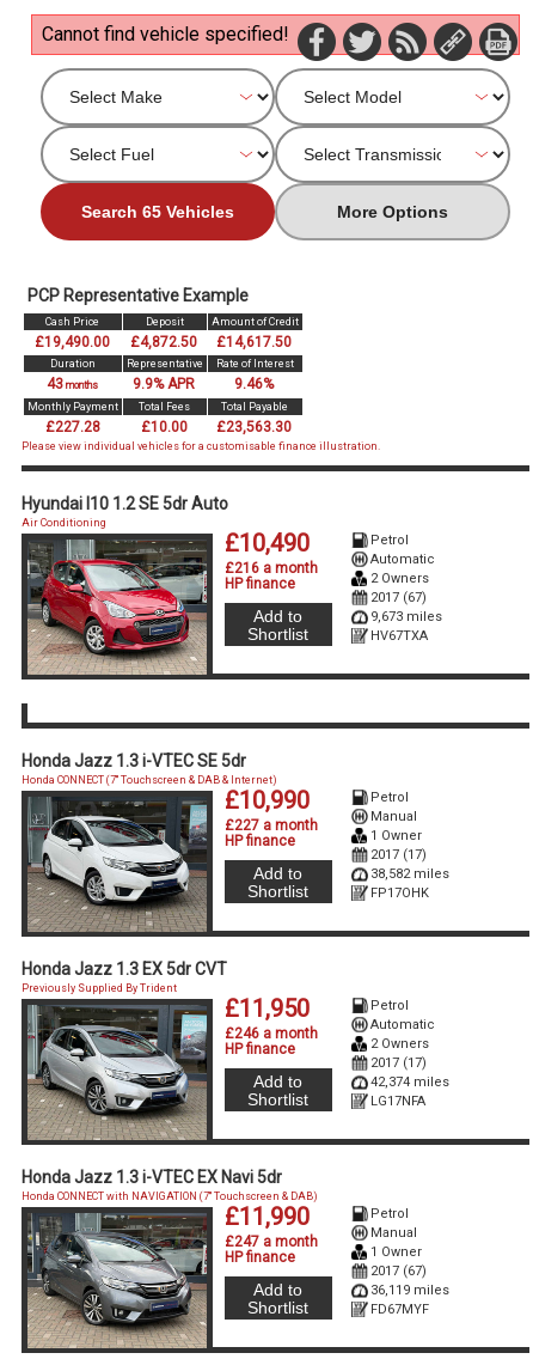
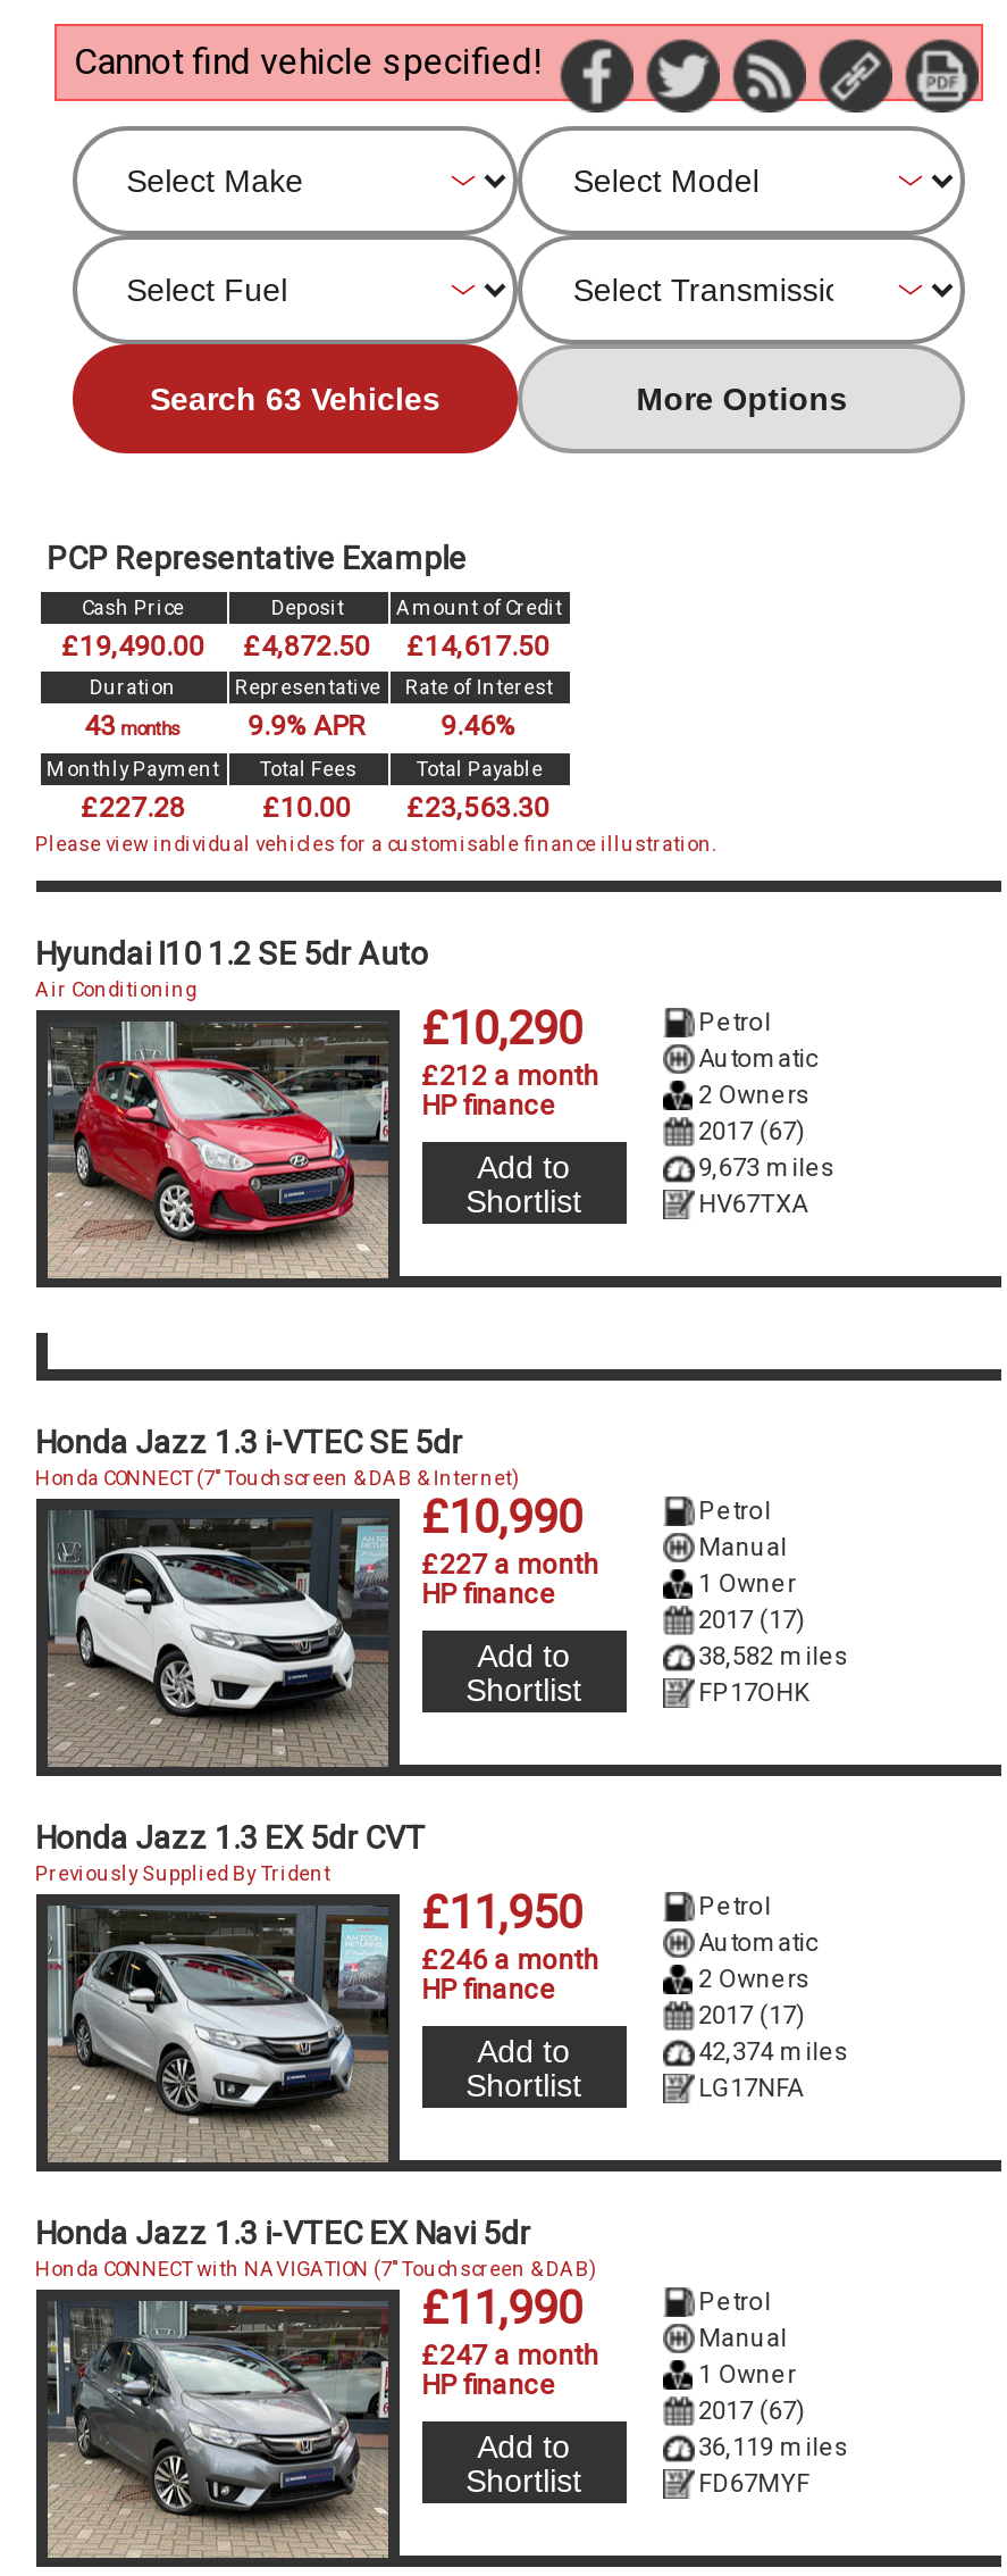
- Search 65 Vehicles
+ Search 63 Vehicles

- £10,490
+ £10,290

- £216 a month
+ £212 a month
